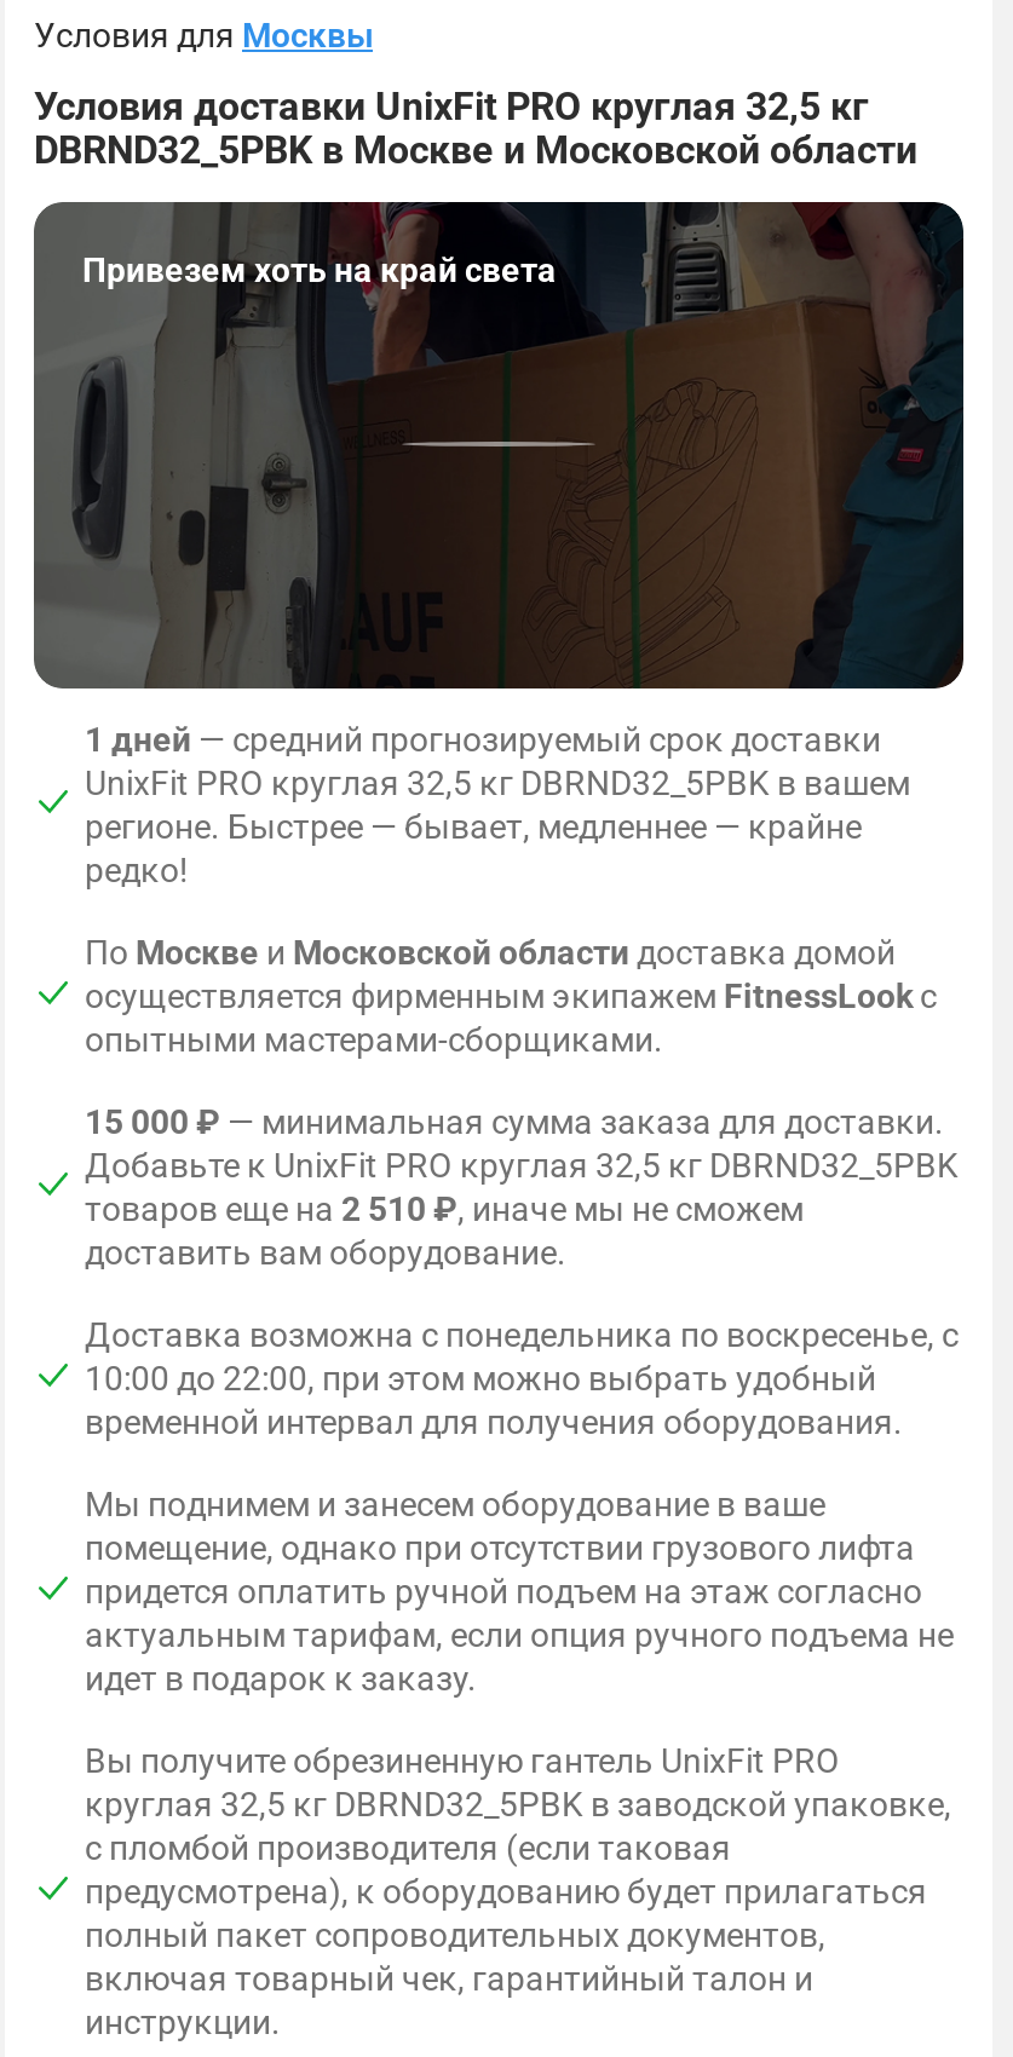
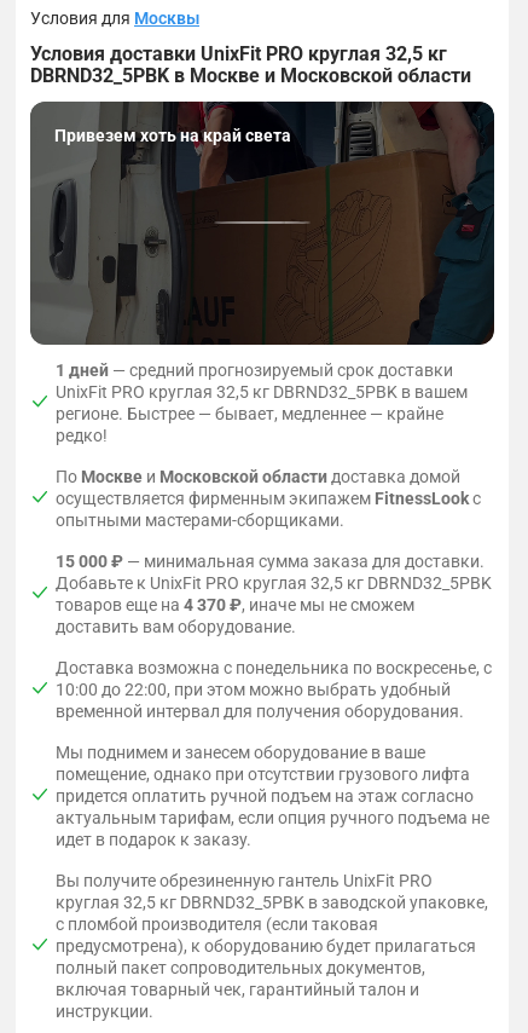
- товаров еще на 2 510 ₽, иначе мы не сможем
+ товаров еще на 4 370 ₽, иначе мы не сможем
